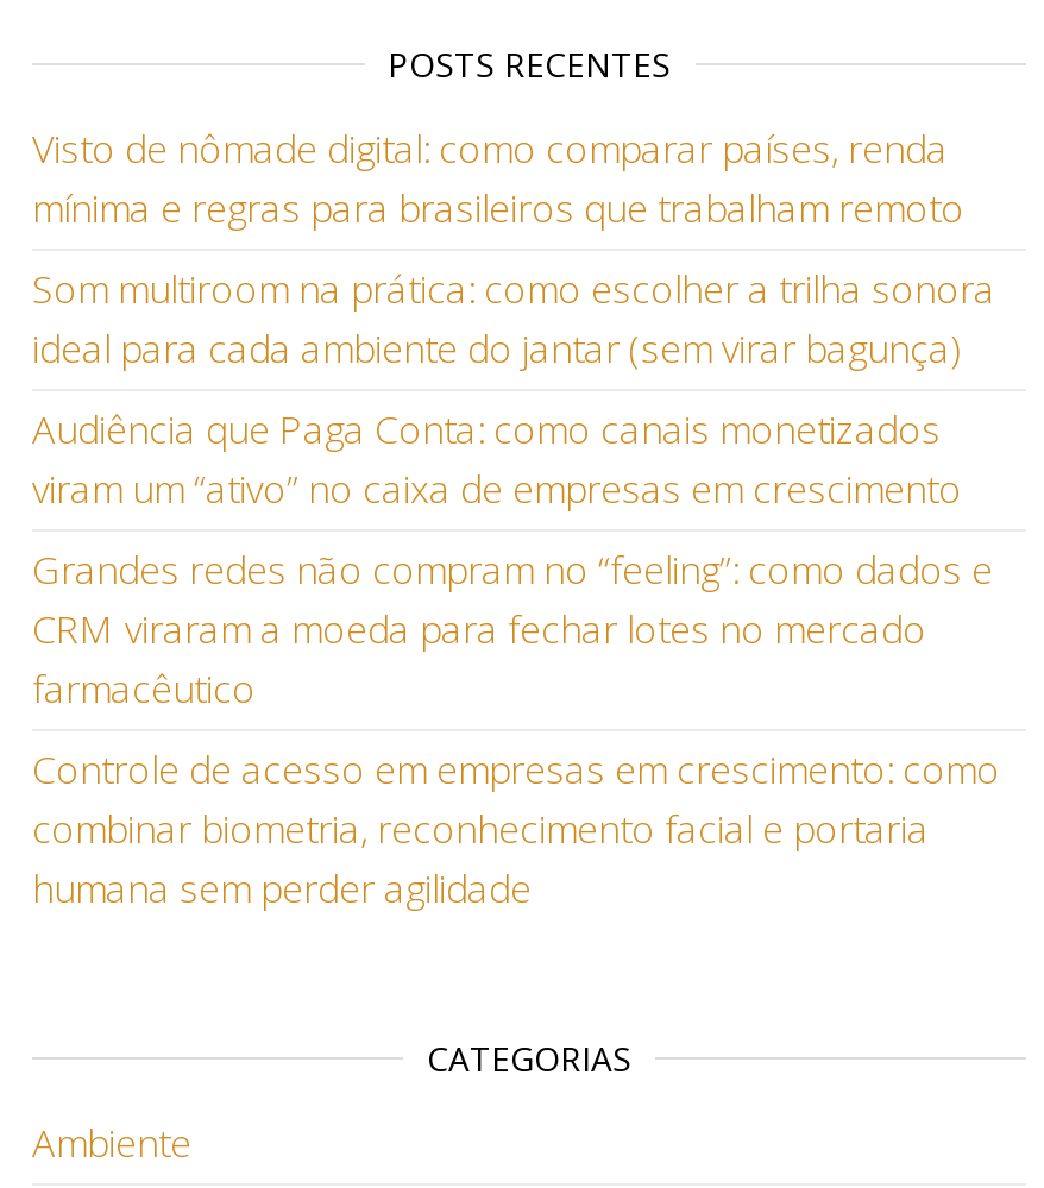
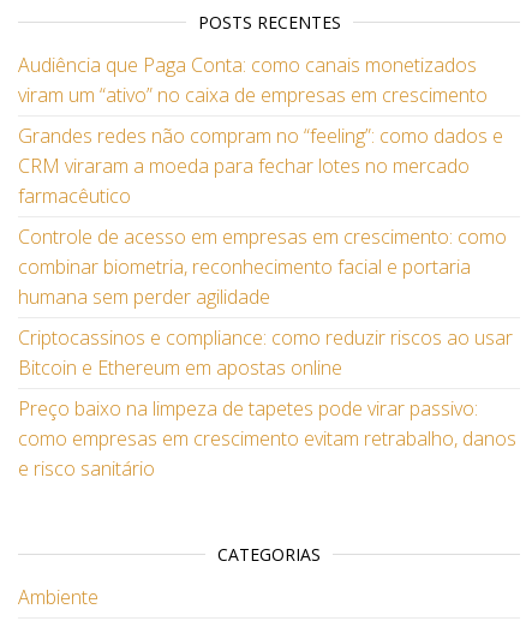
- Visto de nômade digital: como comparar países, renda
- mínima e regras para brasileiros que trabalham remoto
- Som multiroom na prática: como escolher a trilha sonora
- ideal para cada ambiente do jantar (sem virar bagunça)

moved up: Audiência que Paga Conta: como canais monetizados | viram um “ativo” no caixa de empresas em crescimento | Grandes redes não compram no “feeling”: como dados e | CRM viraram a moeda para fechar lotes no mercado | farmacêutico | Controle de acesso em empresas em crescimento: como | combinar biometria, reconhecimento facial e portaria | humana sem perder agilidade

+ Criptocassinos e compliance: como reduzir riscos ao usar
+ Bitcoin e Ethereum em apostas online
+ Preço baixo na limpeza de tapetes pode virar passivo:
+ como empresas em crescimento evitam retrabalho, danos
+ e risco sanitário
